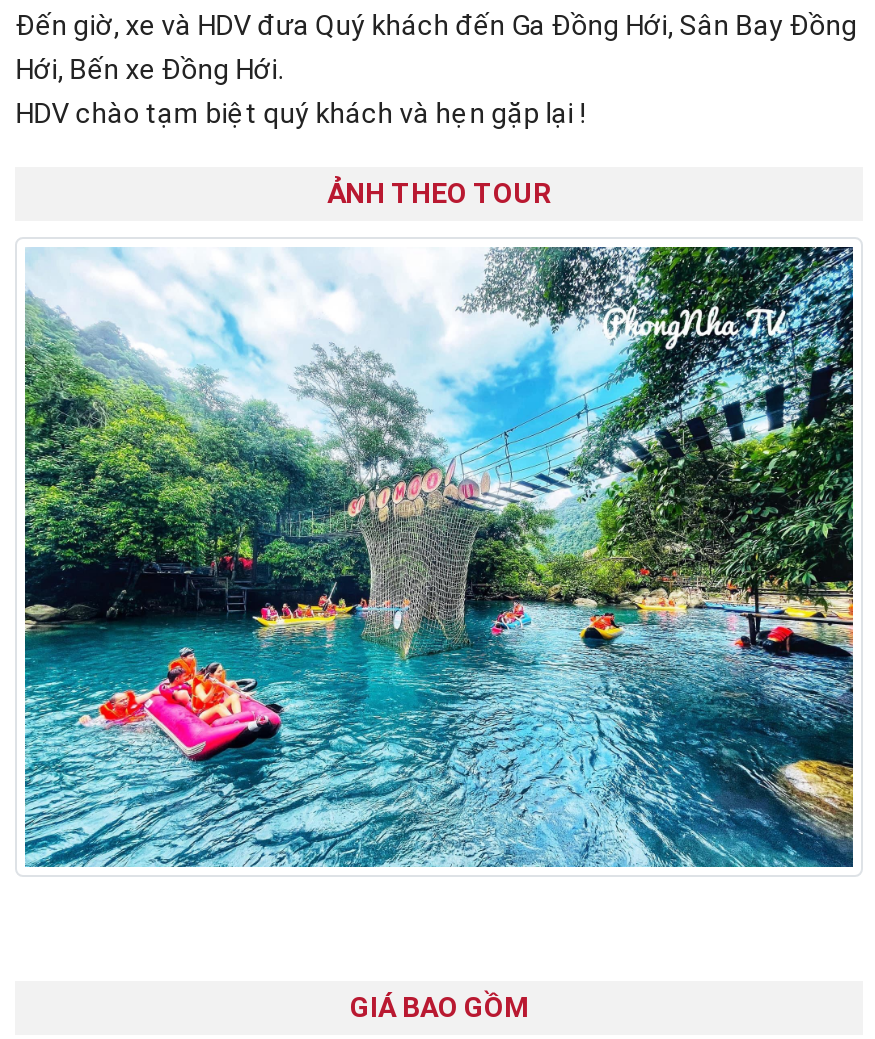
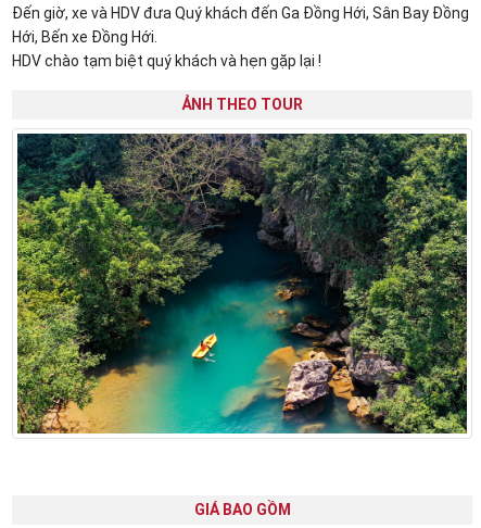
- [image]
+ [image]
